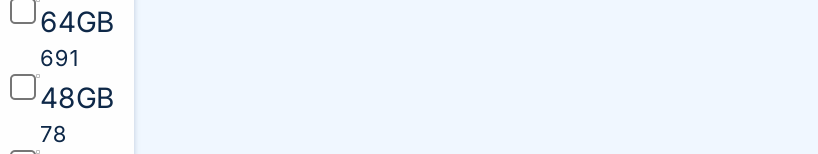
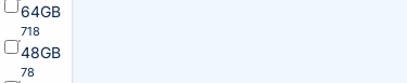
- 691
+ 718
